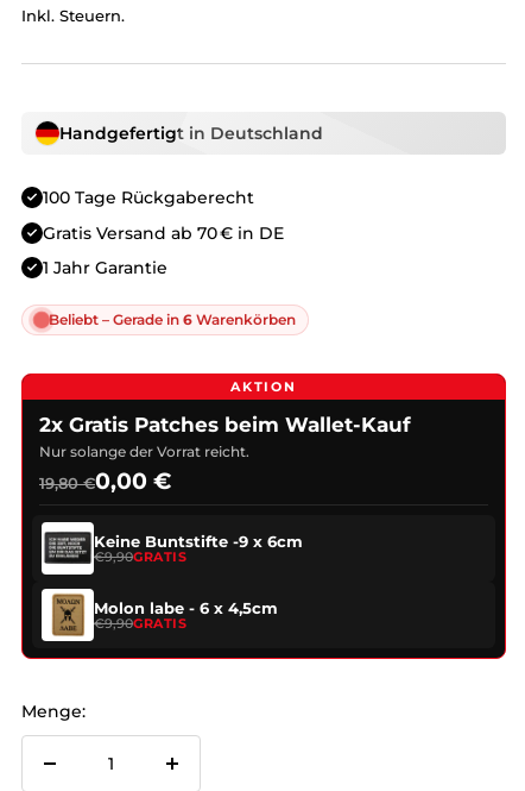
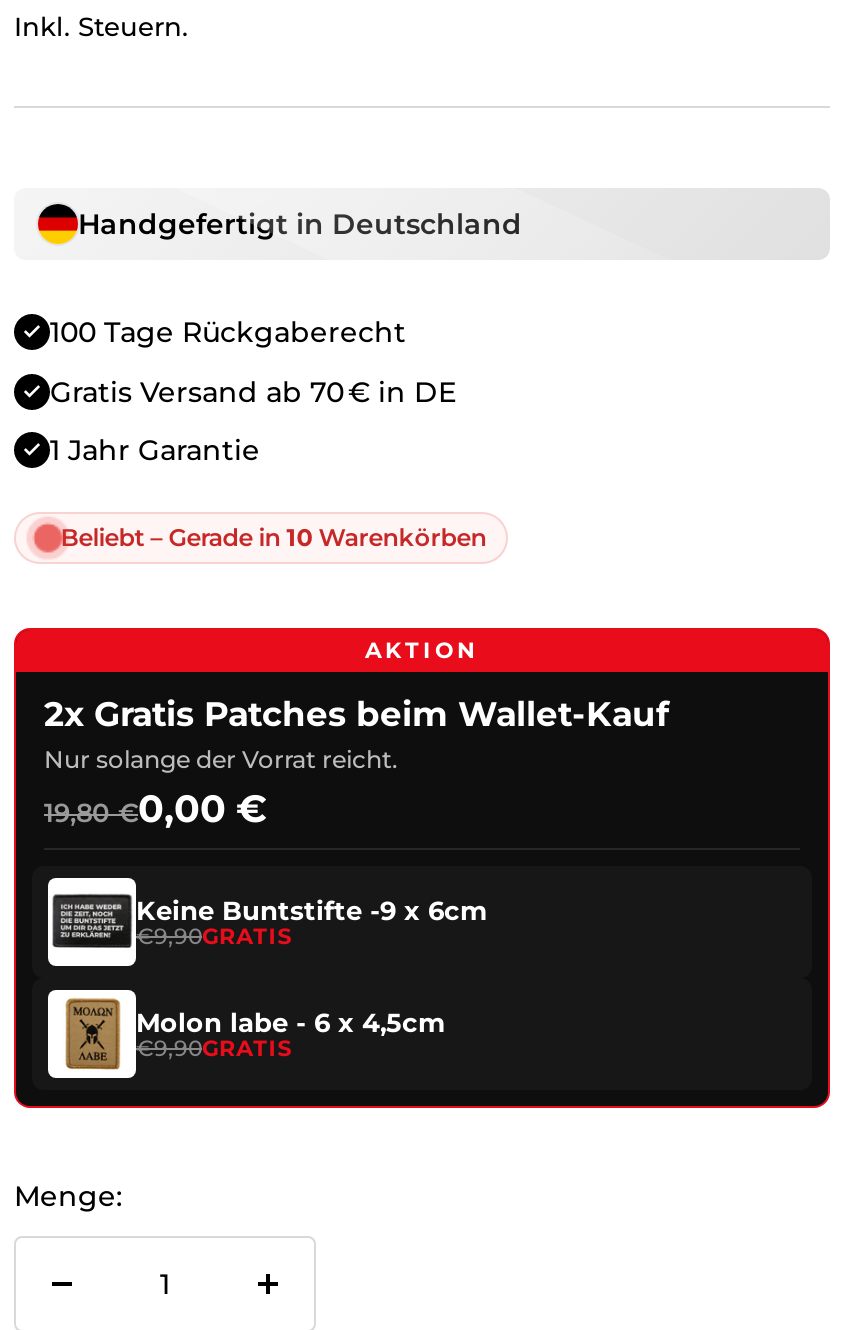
- Beliebt – Gerade in 6 Warenkörben
+ Beliebt – Gerade in 10 Warenkörben
